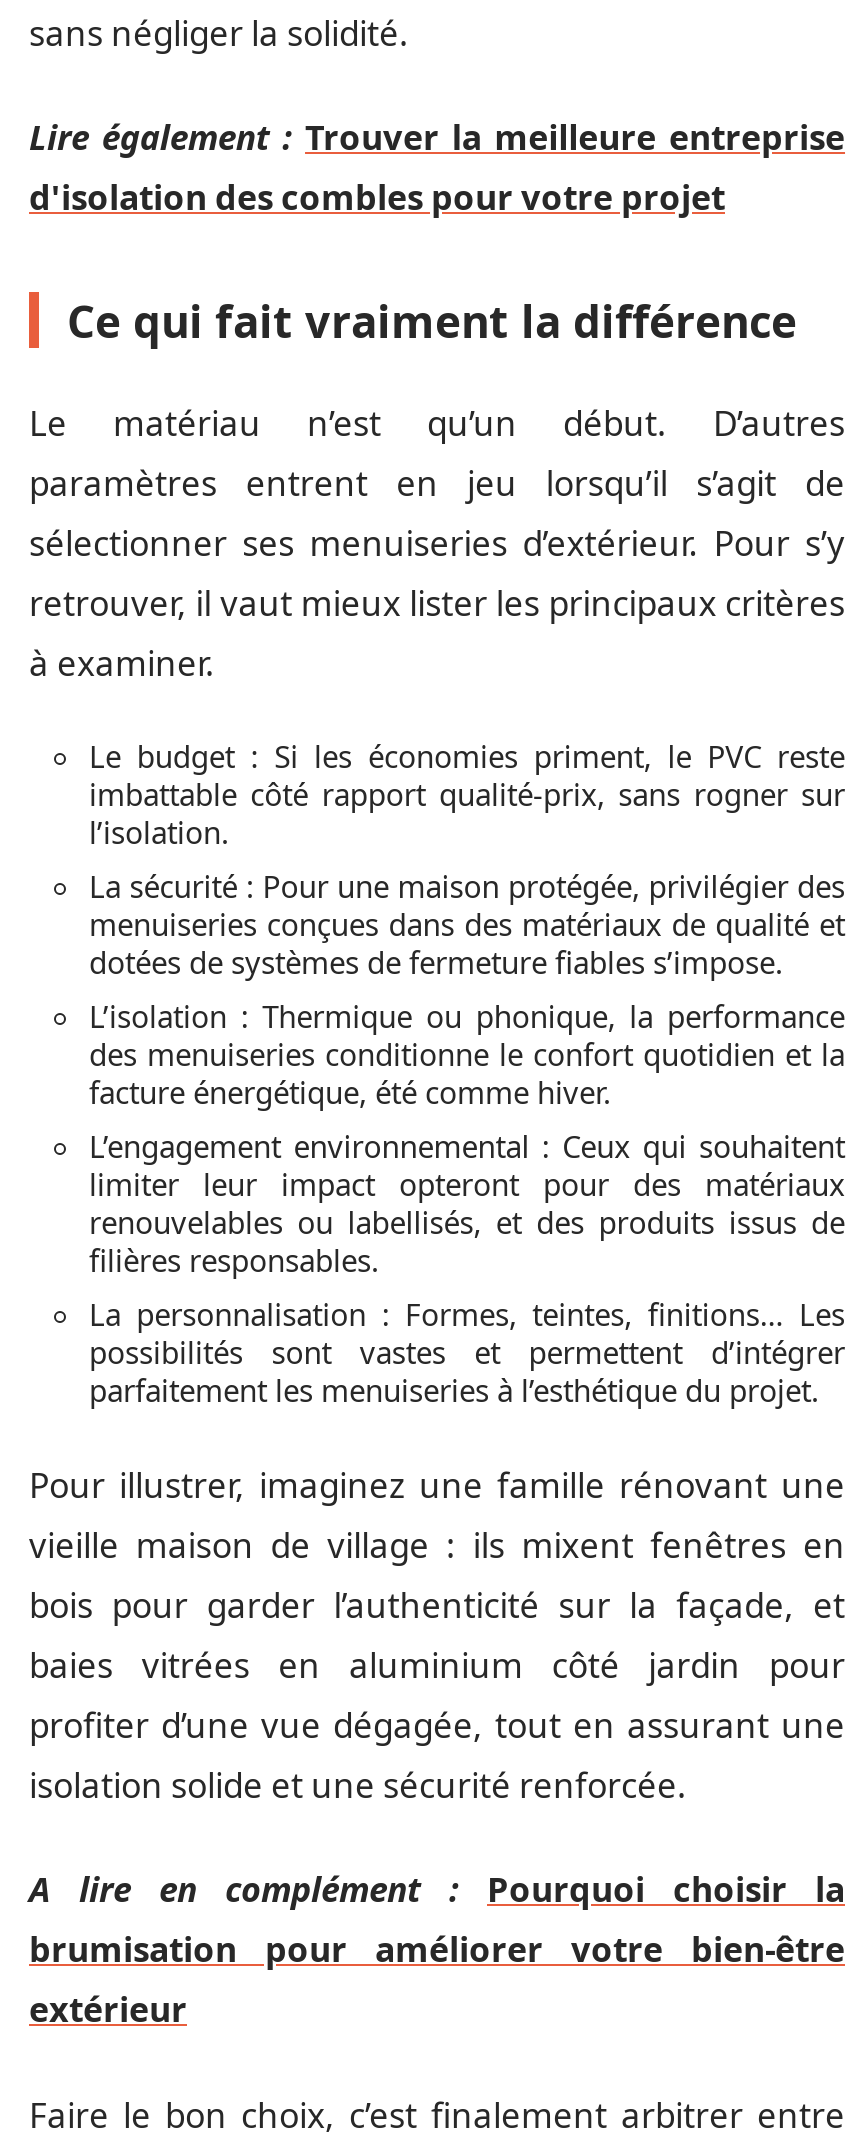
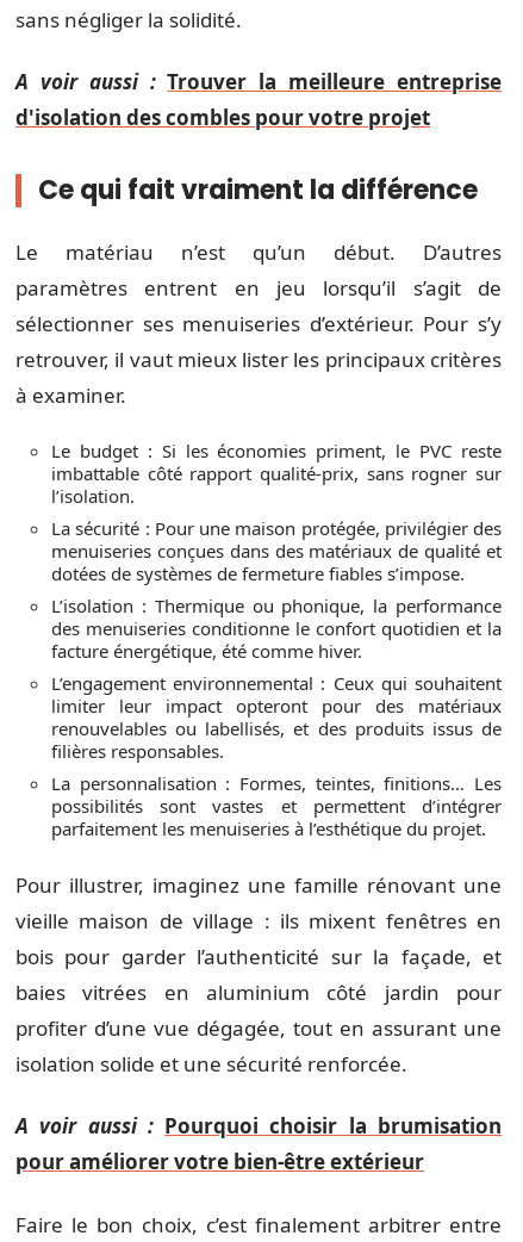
- Lire également : Trouver la meilleure entreprise
+ A voir aussi : Trouver la meilleure entreprise

- A lire en complément :
- Pourquoi choisir la
- brumisation pour améliorer votre bien-être
- extérieur
+ A voir aussi : Pourquoi choisir la brumisation
+ pour améliorer votre bien-être extérieur
